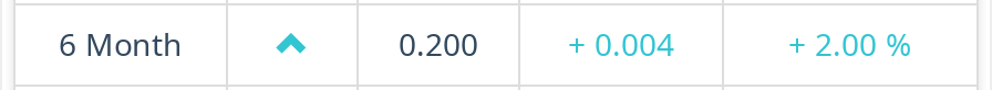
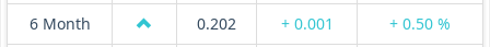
- 0.200
+ 0.202

- + 0.004
+ + 0.001

- + 2.00 %
+ + 0.50 %
